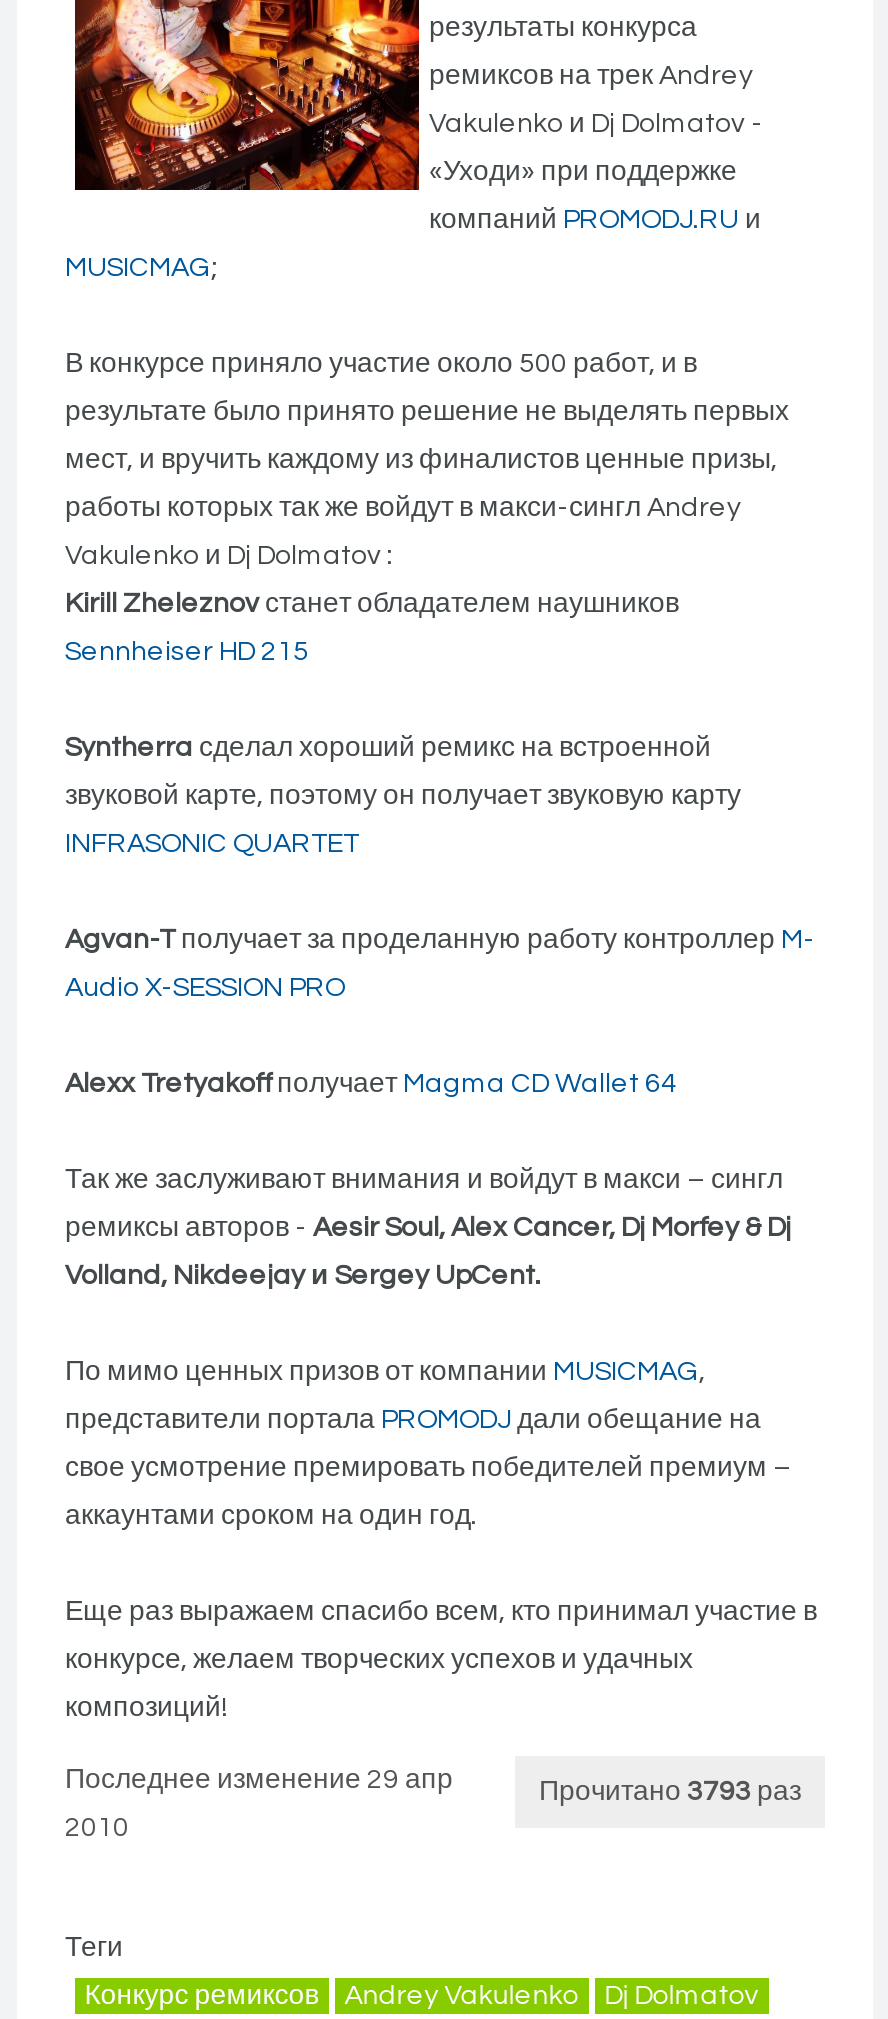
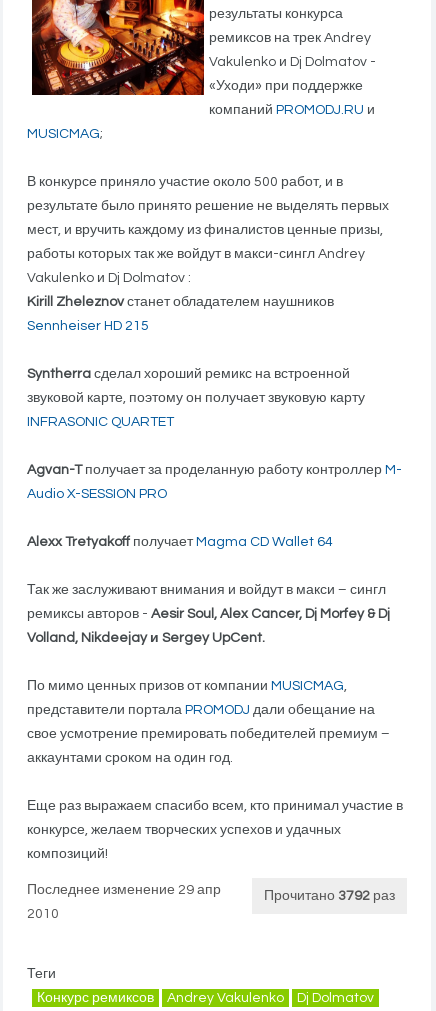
- Прочитано 3793 раз
+ Прочитано 3792 раз
